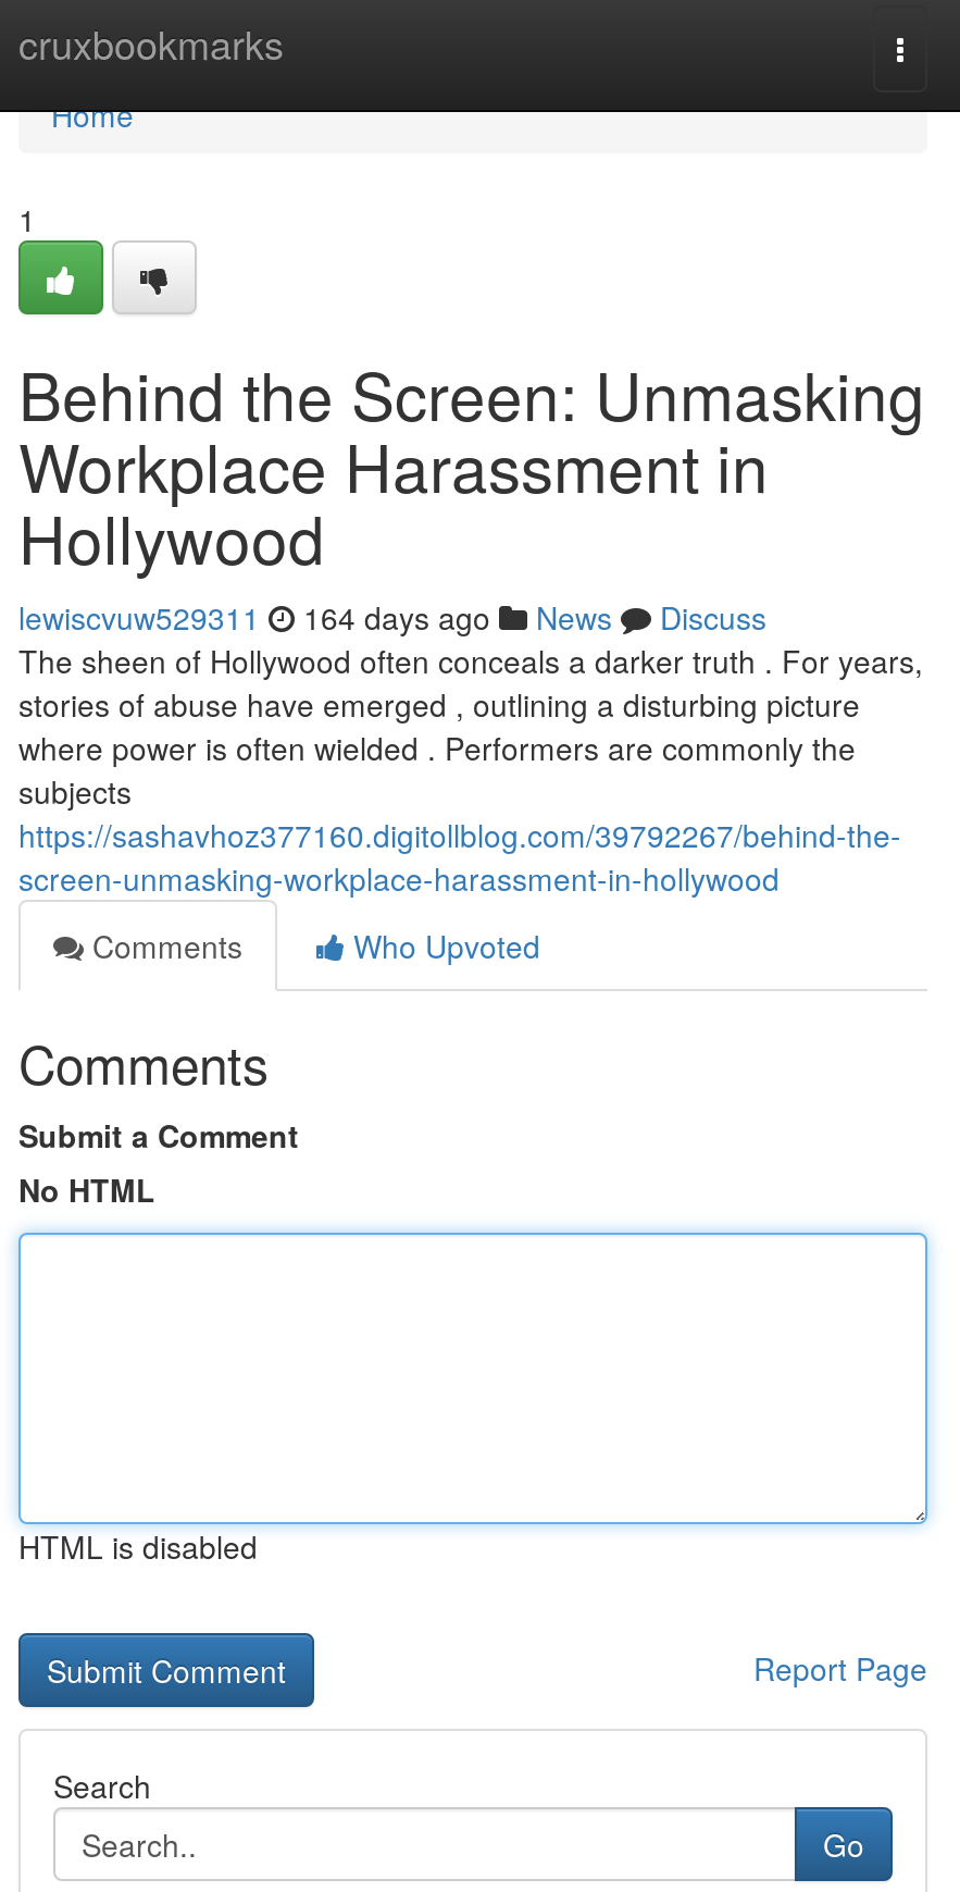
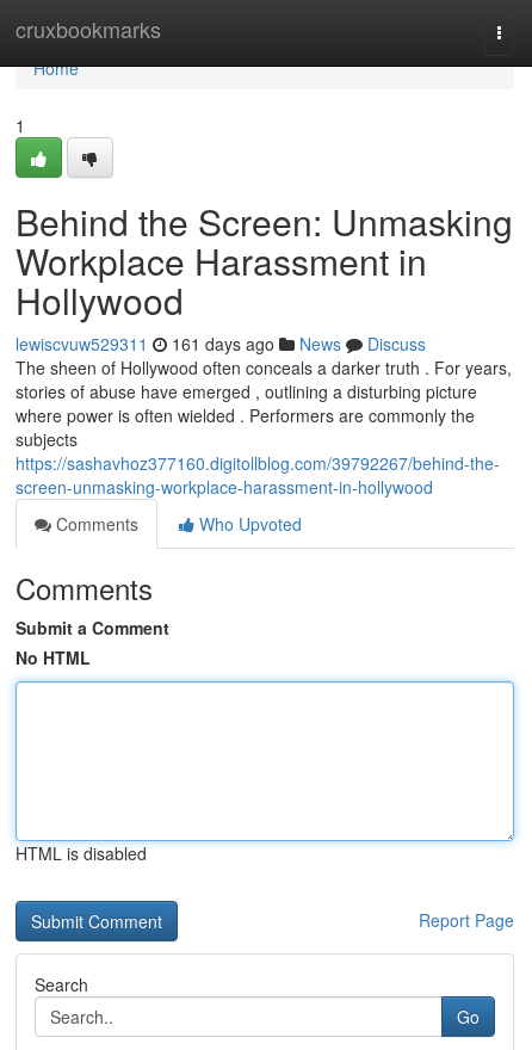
- lewiscvuw529311 164 days ago News Discuss
+ lewiscvuw529311 161 days ago News Discuss
